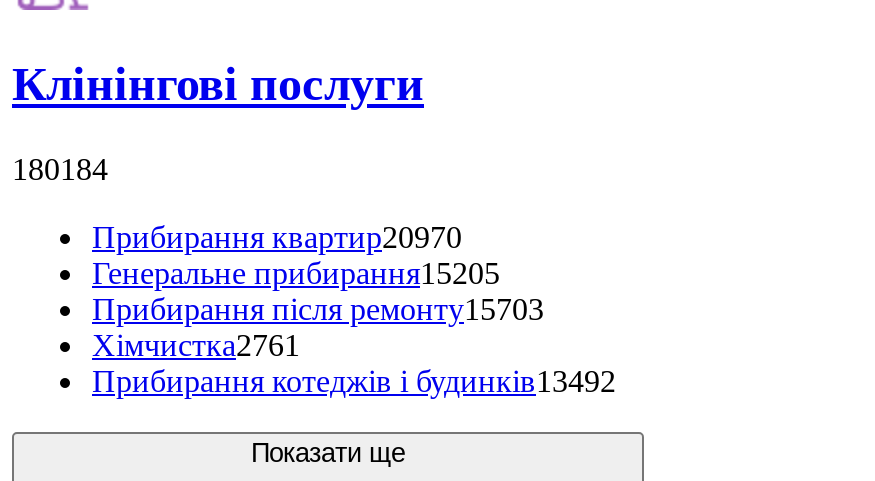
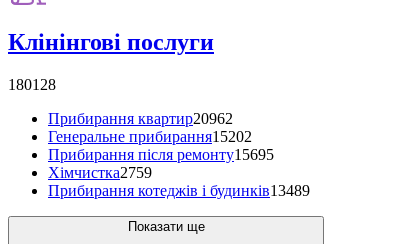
- 180184
+ 180128

- Прибирання квартир20970
+ Прибирання квартир20962

- Генеральне прибирання15205
+ Генеральне прибирання15202

- Прибирання після ремонту15703
+ Прибирання після ремонту15695

- Хімчистка2761
+ Хімчистка2759

- Прибирання котеджів і будинків13492
+ Прибирання котеджів і будинків13489
